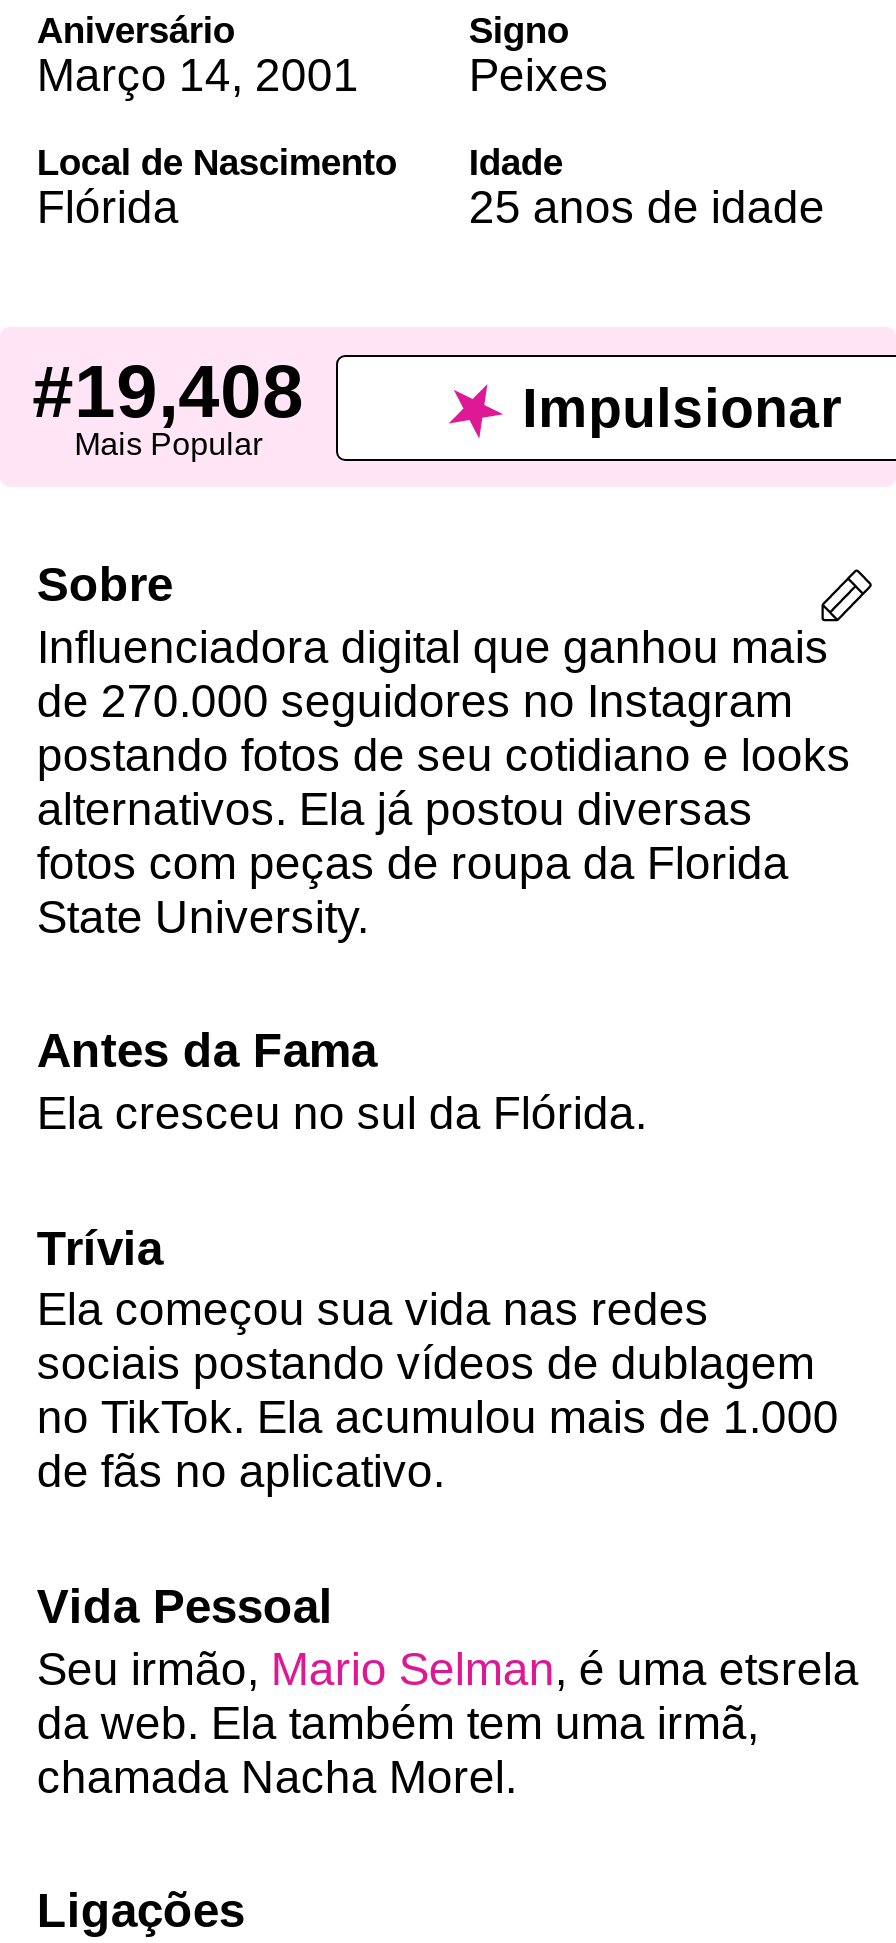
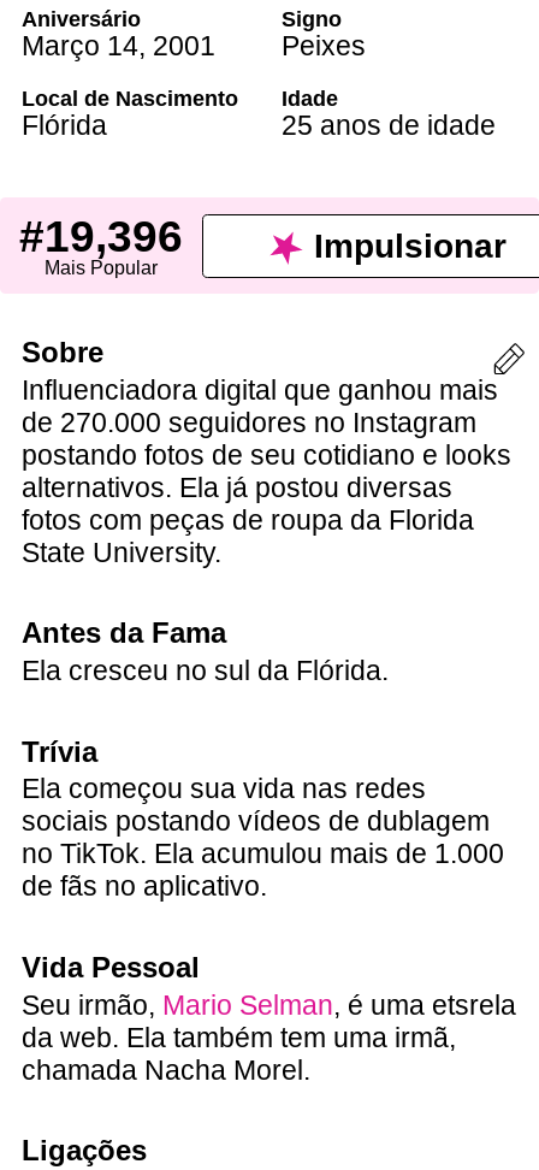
- #19,408
+ #19,396
